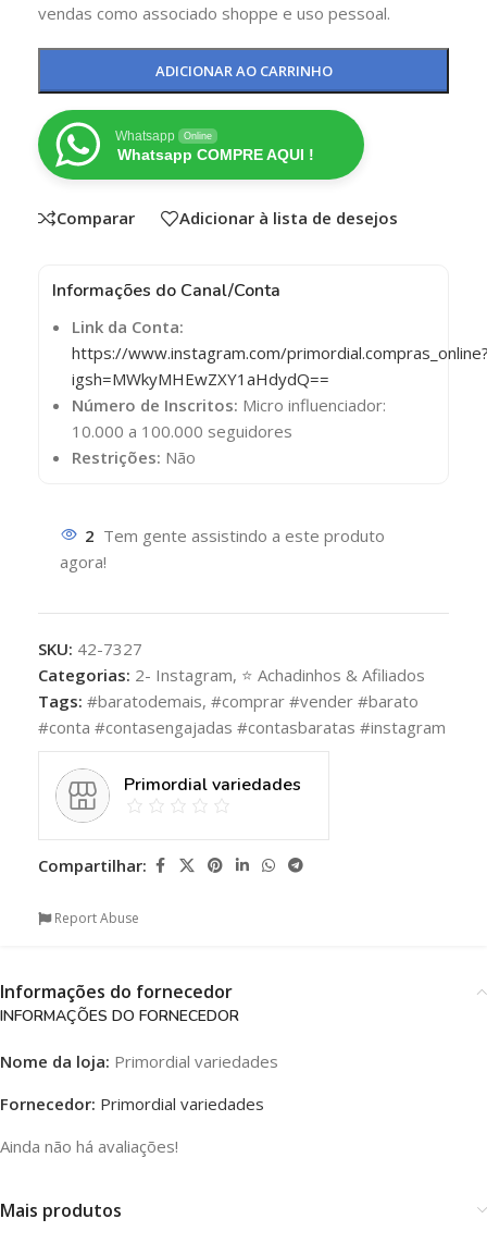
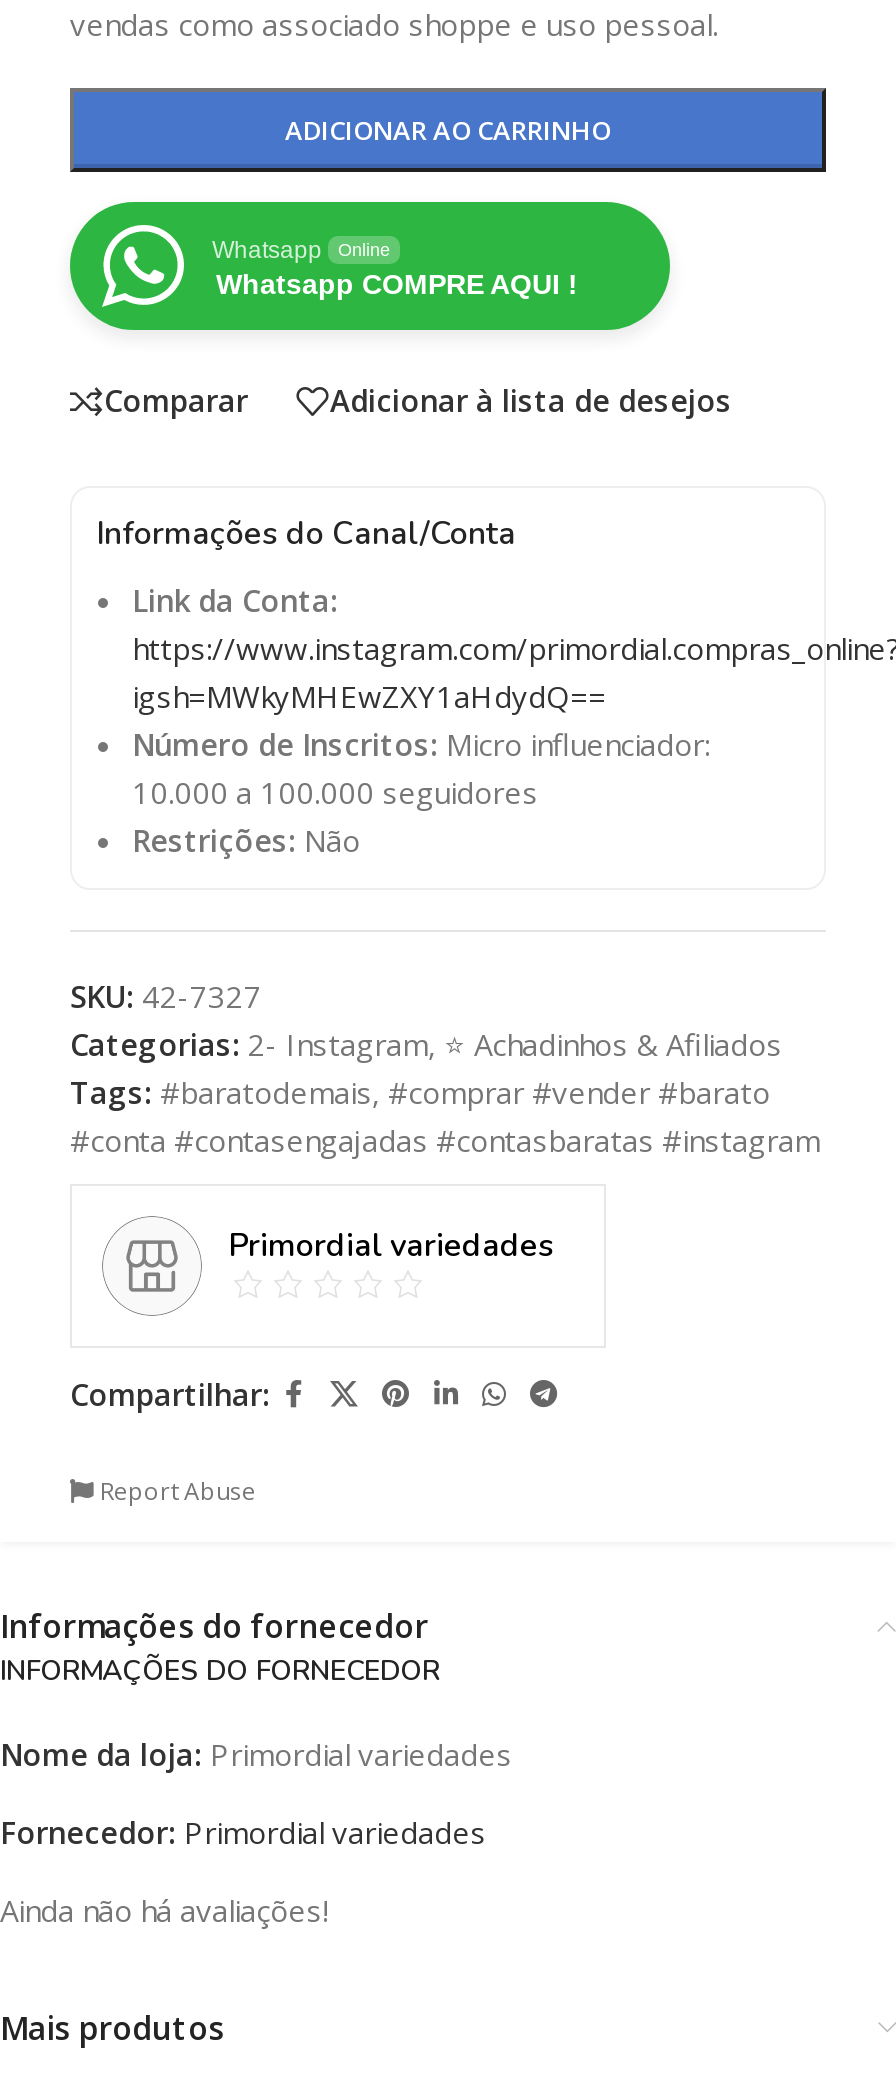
- 2 Tem gente assistindo a este produto
- agora!
